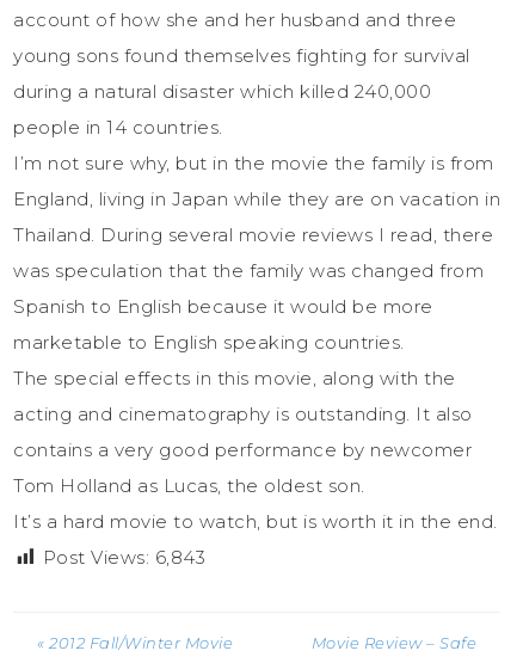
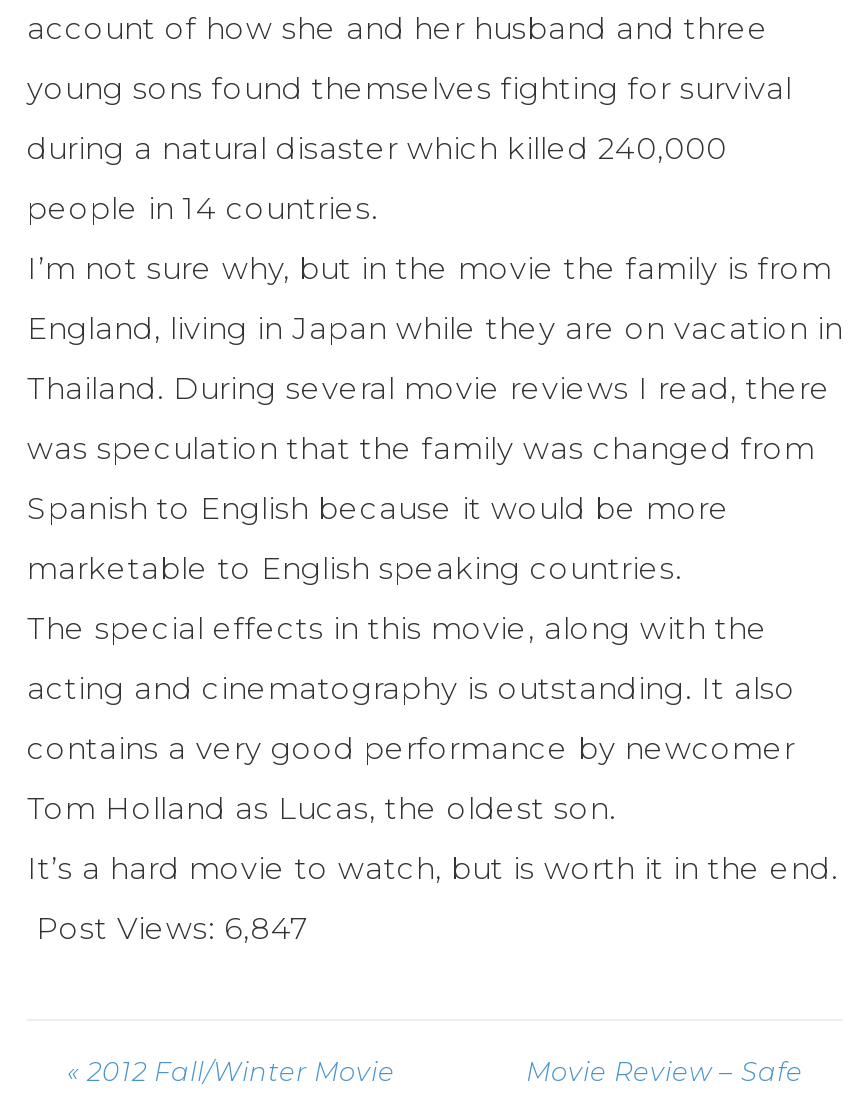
- Post Views: 6,843
+ Post Views: 6,847
